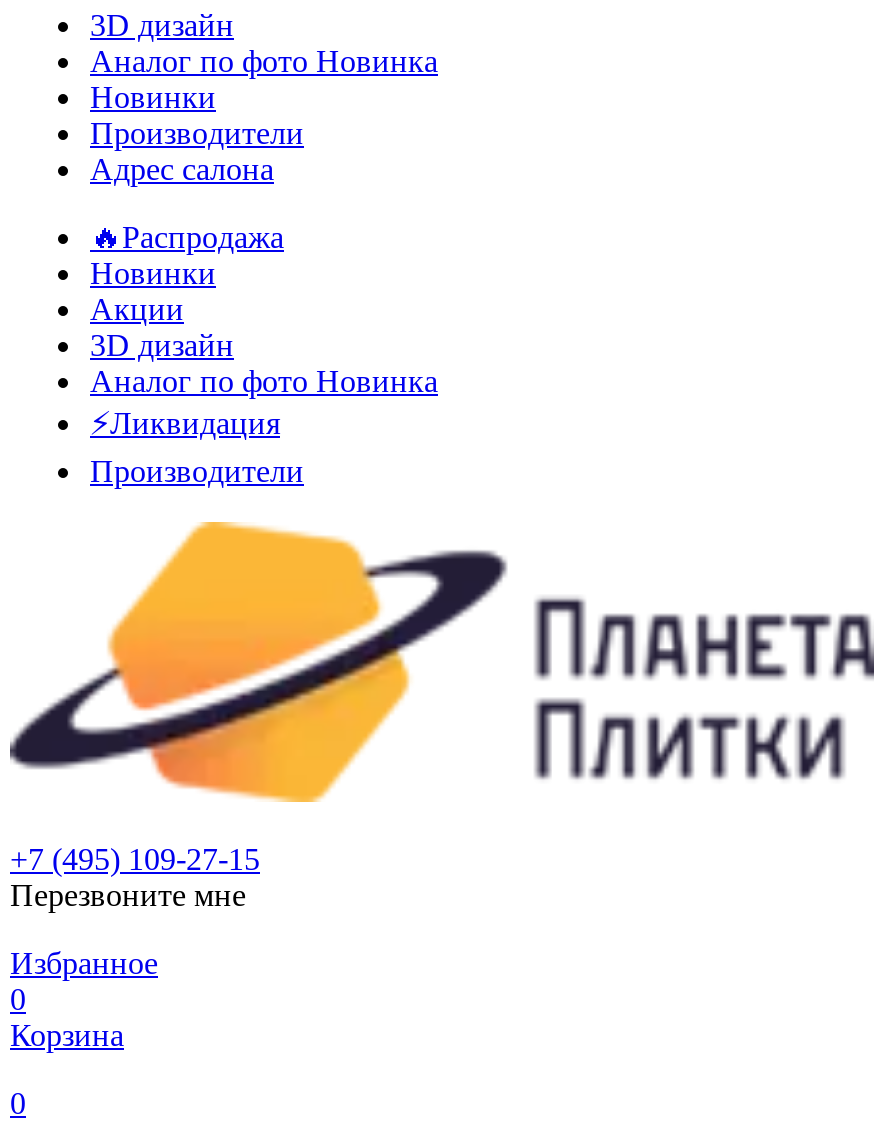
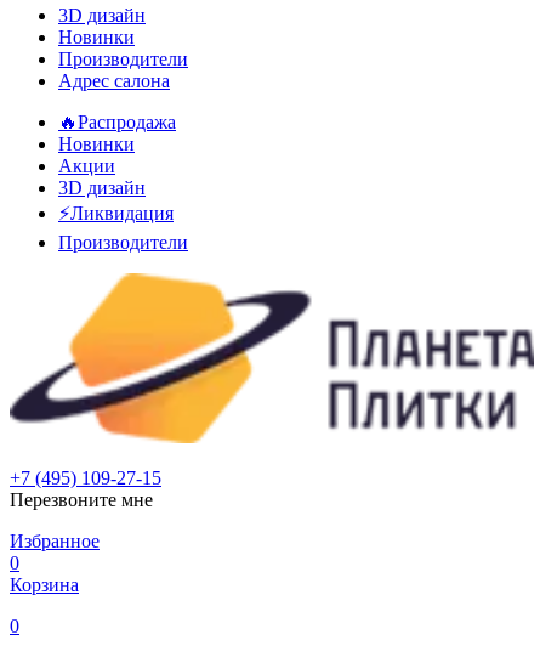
- Аналог по фото Новинка

- Аналог по фото Новинка
